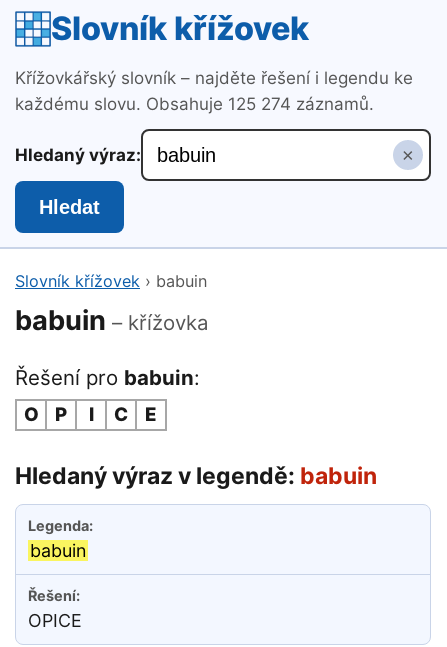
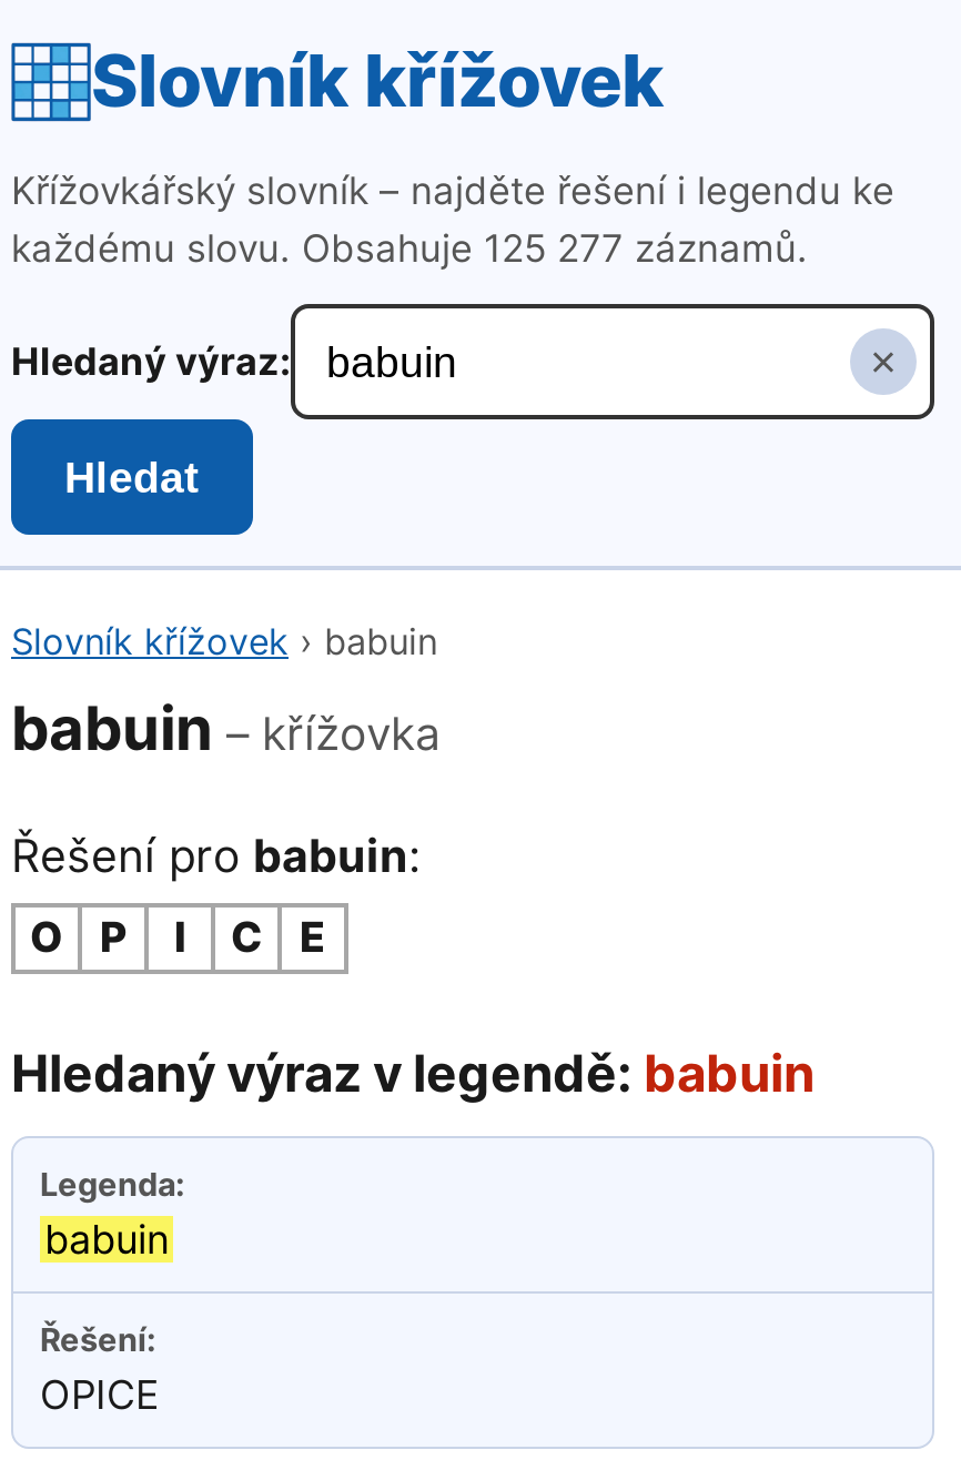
- každému slovu. Obsahuje 125 274 záznamů.
+ každému slovu. Obsahuje 125 277 záznamů.
